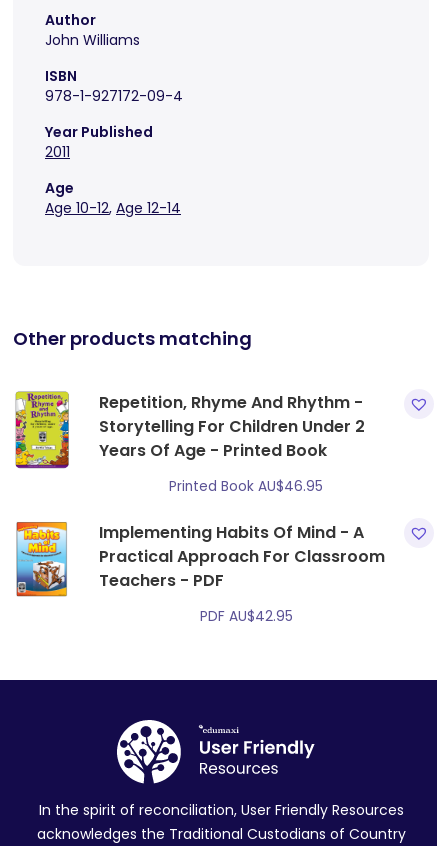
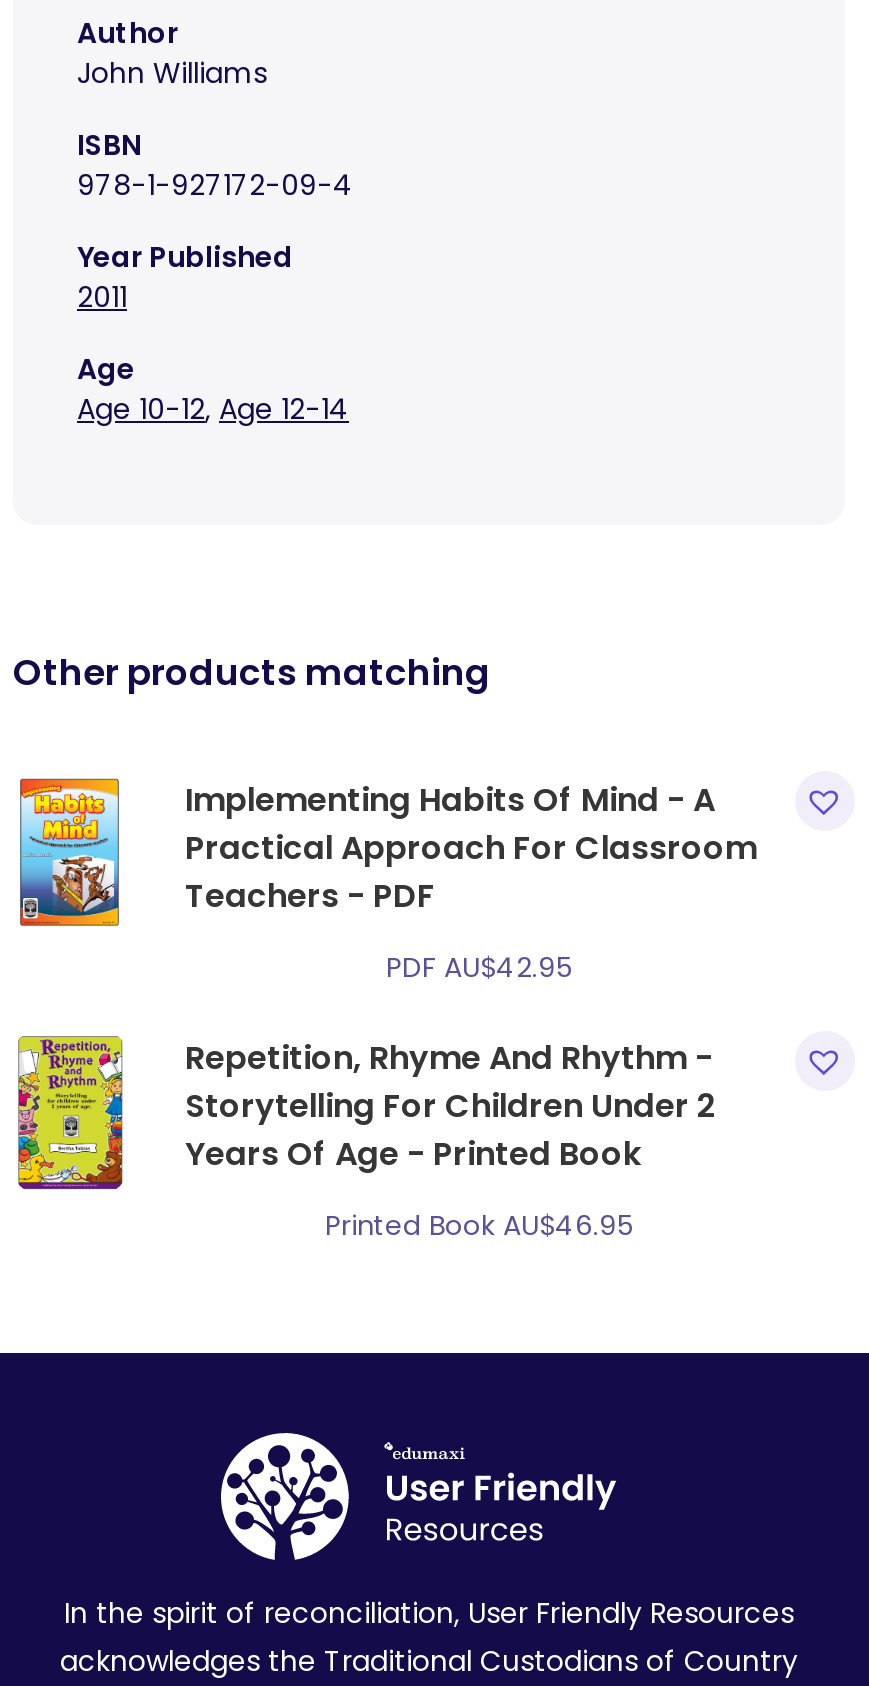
moved down: [image] | Repetition, Rhyme And Rhythm - | Storytelling For Children Under 2 | Years Of Age - Printed Book | Printed Book AU$46.95

moved up: [image] | Implementing Habits Of Mind - A | Practical Approach For Classroom | Teachers - PDF | PDF AU$42.95
